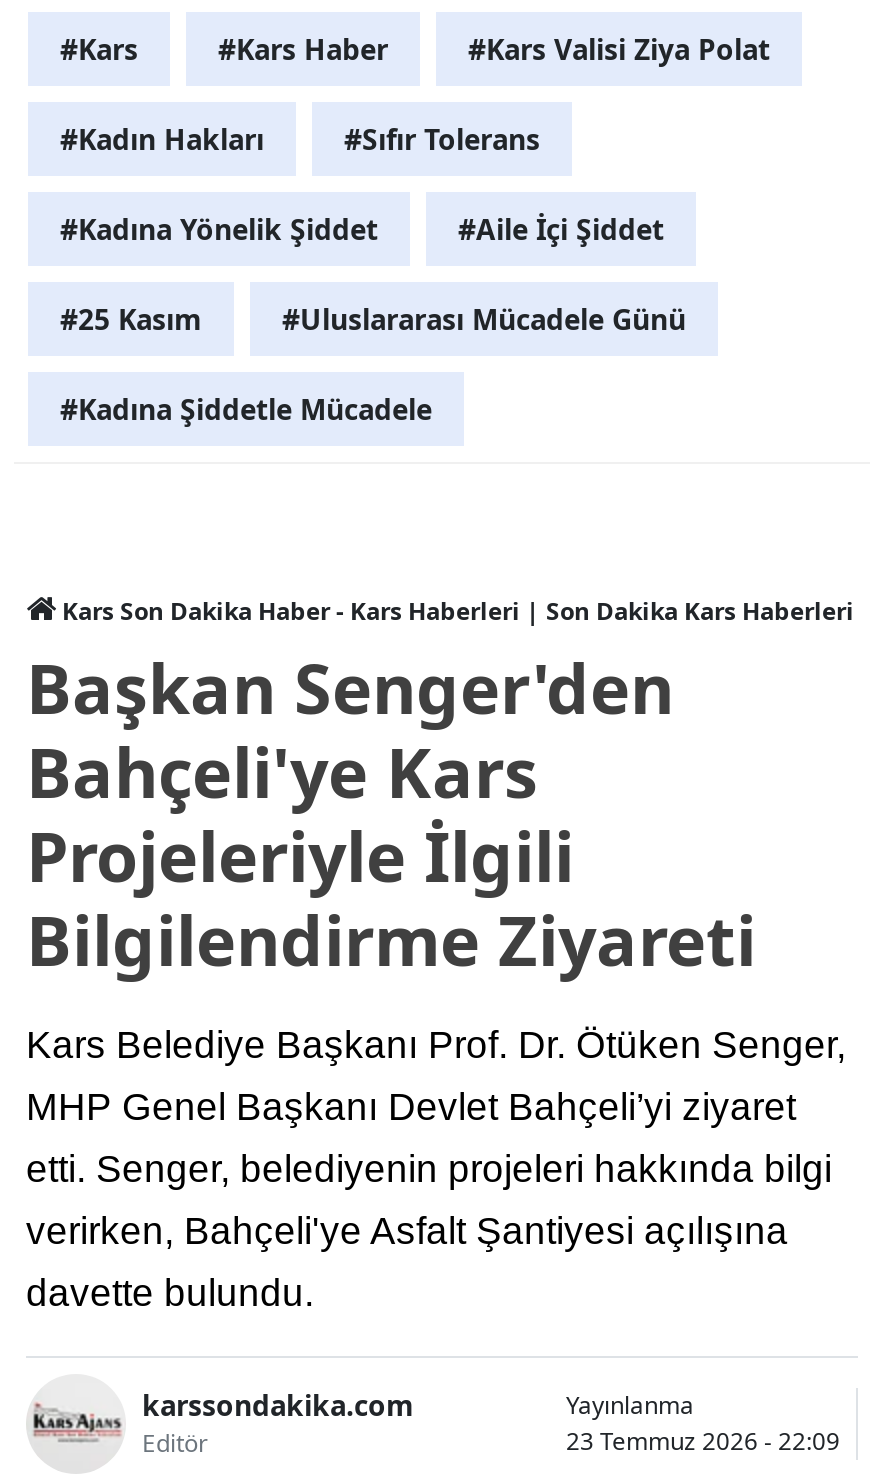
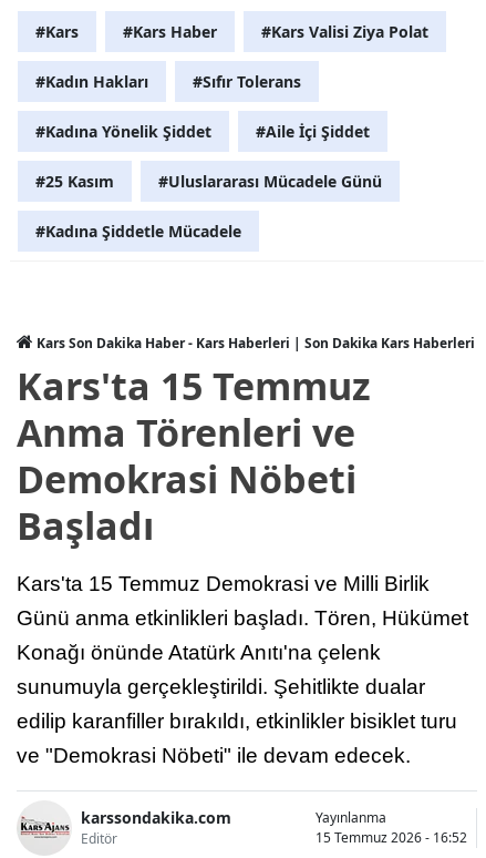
- Başkan Senger'den
- Bahçeli'ye Kars
- Projeleriyle İlgili
- Bilgilendirme Ziyareti
- Kars Belediye Başkanı Prof. Dr. Ötüken Senger,
- MHP Genel Başkanı Devlet Bahçeli’yi ziyaret
- etti. Senger, belediyenin projeleri hakkında bilgi
- verirken, Bahçeli'ye Asfalt Şantiyesi açılışına
- davette bulundu.
+ Kars'ta 15 Temmuz
+ Anma Törenleri ve
+ Demokrasi Nöbeti
+ Başladı
+ Kars'ta 15 Temmuz Demokrasi ve Milli Birlik
+ Günü anma etkinlikleri başladı. Tören, Hükümet
+ Konağı önünde Atatürk Anıtı'na çelenk
+ sunumuyla gerçekleştirildi. Şehitlikte dualar
+ edilip karanfiller bırakıldı, etkinlikler bisiklet turu
+ ve "Demokrasi Nöbeti" ile devam edecek.

- 23 Temmuz 2026 - 22:09
+ 15 Temmuz 2026 - 16:52
